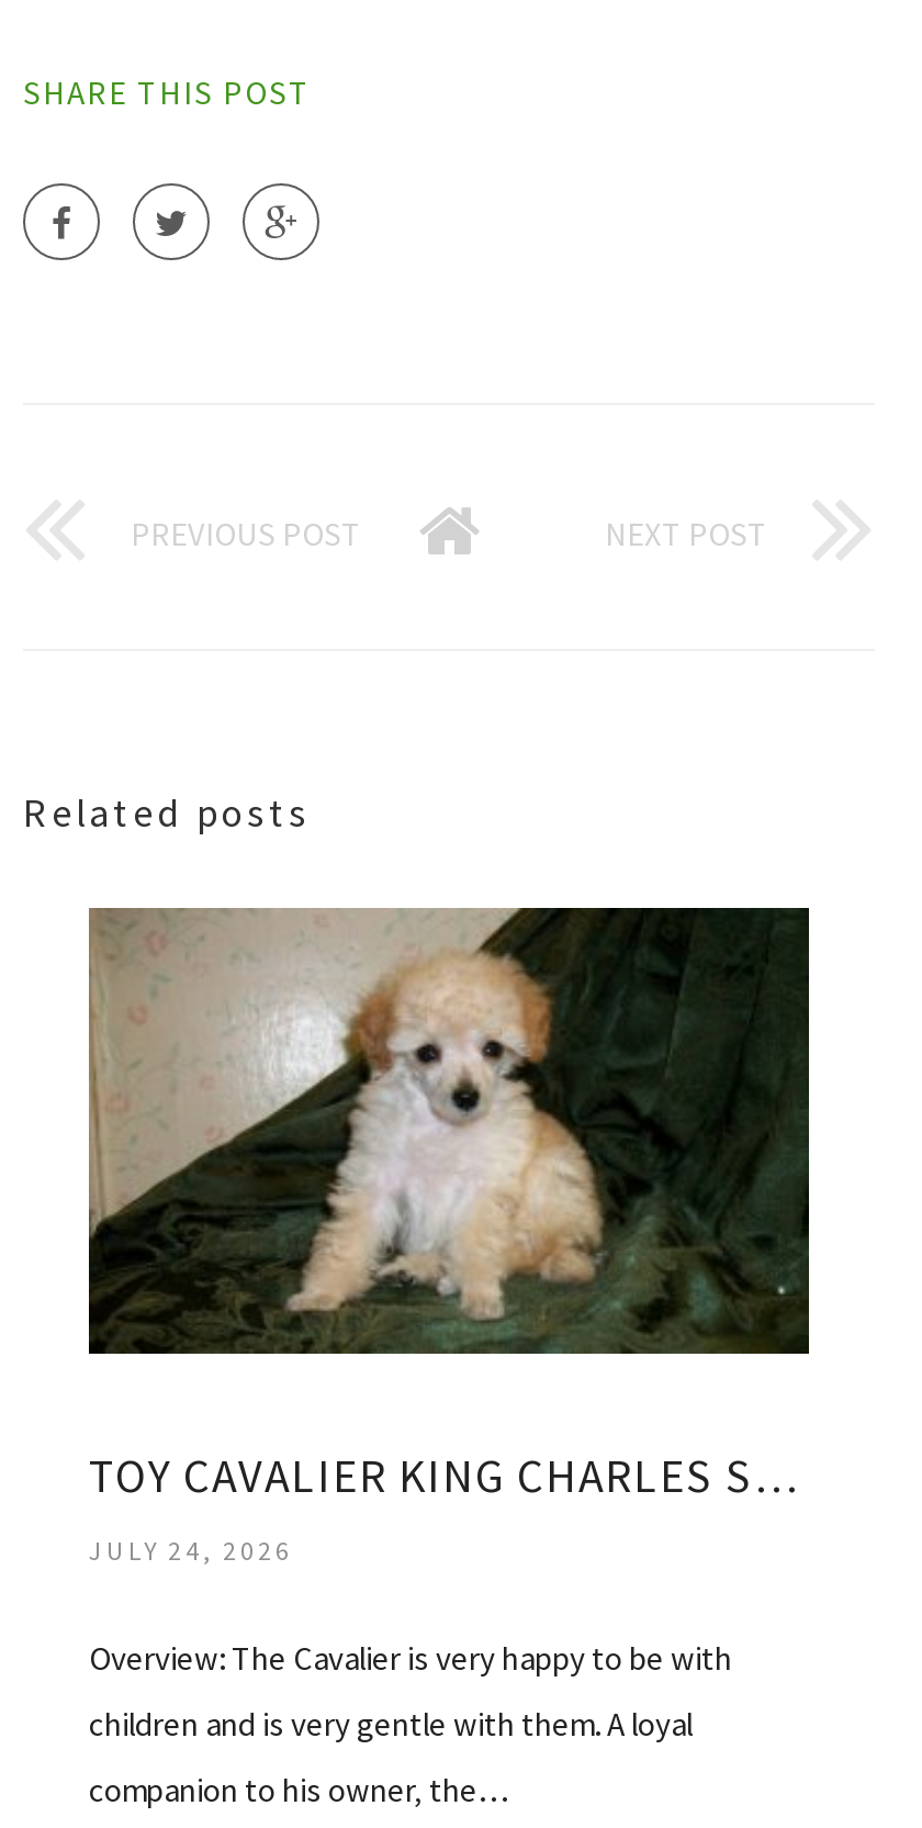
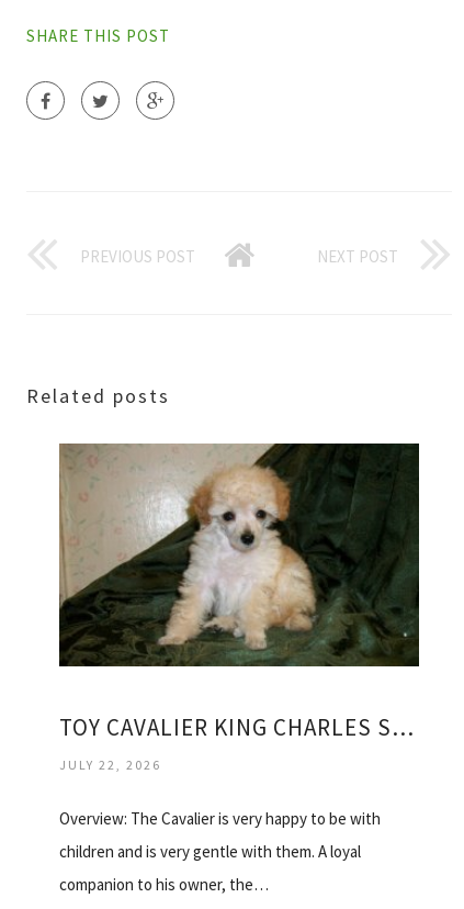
- JULY 24, 2026
+ JULY 22, 2026
